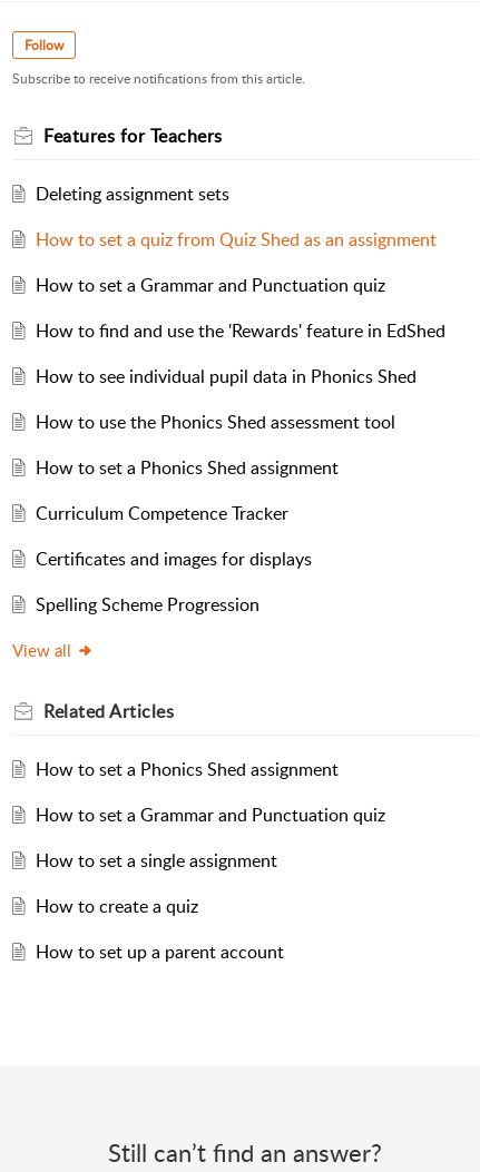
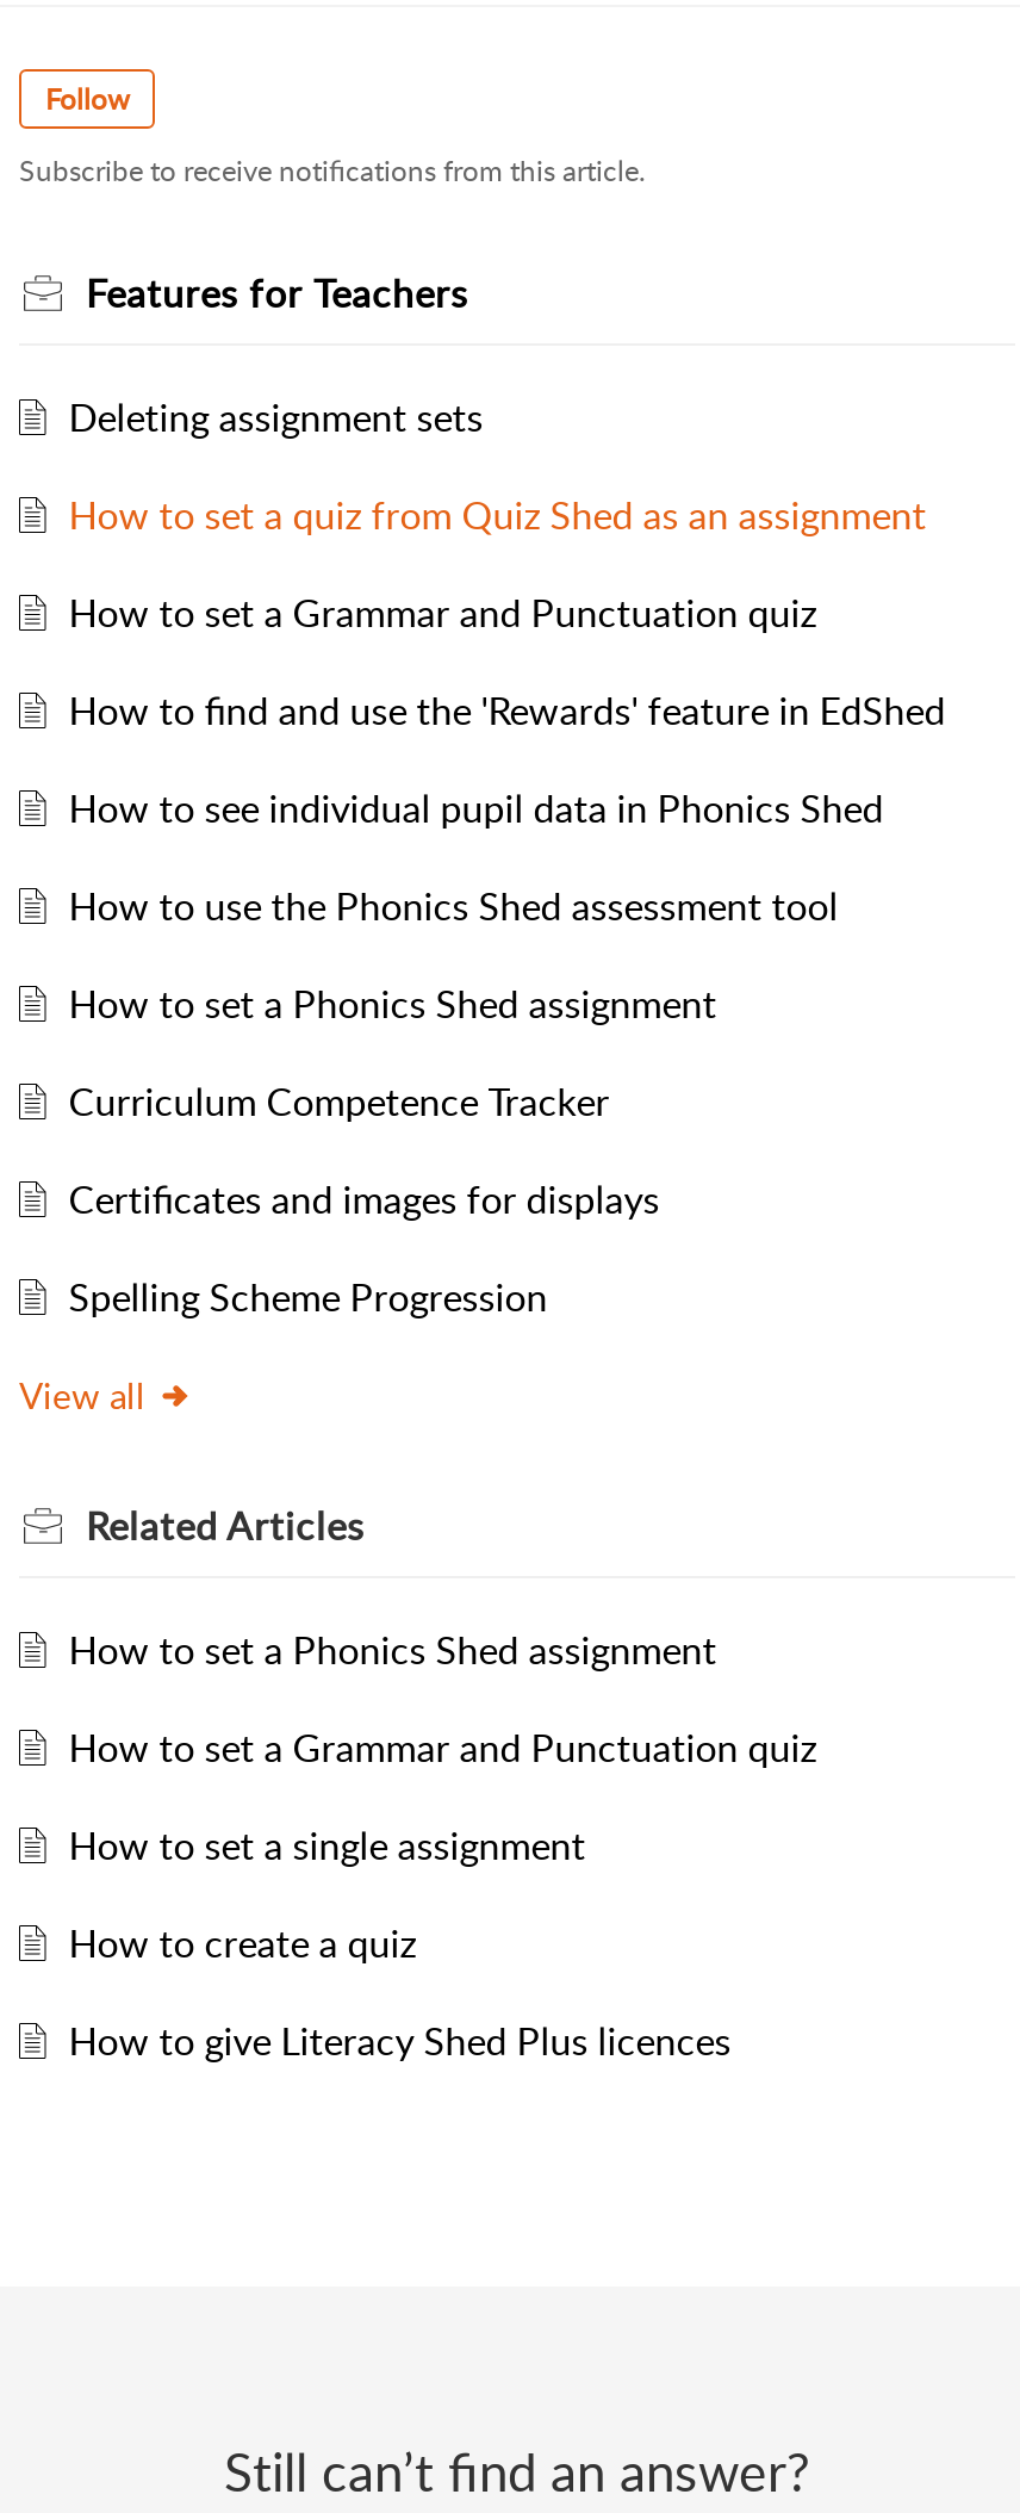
- How to set up a parent account
+ How to give Literacy Shed Plus licences
